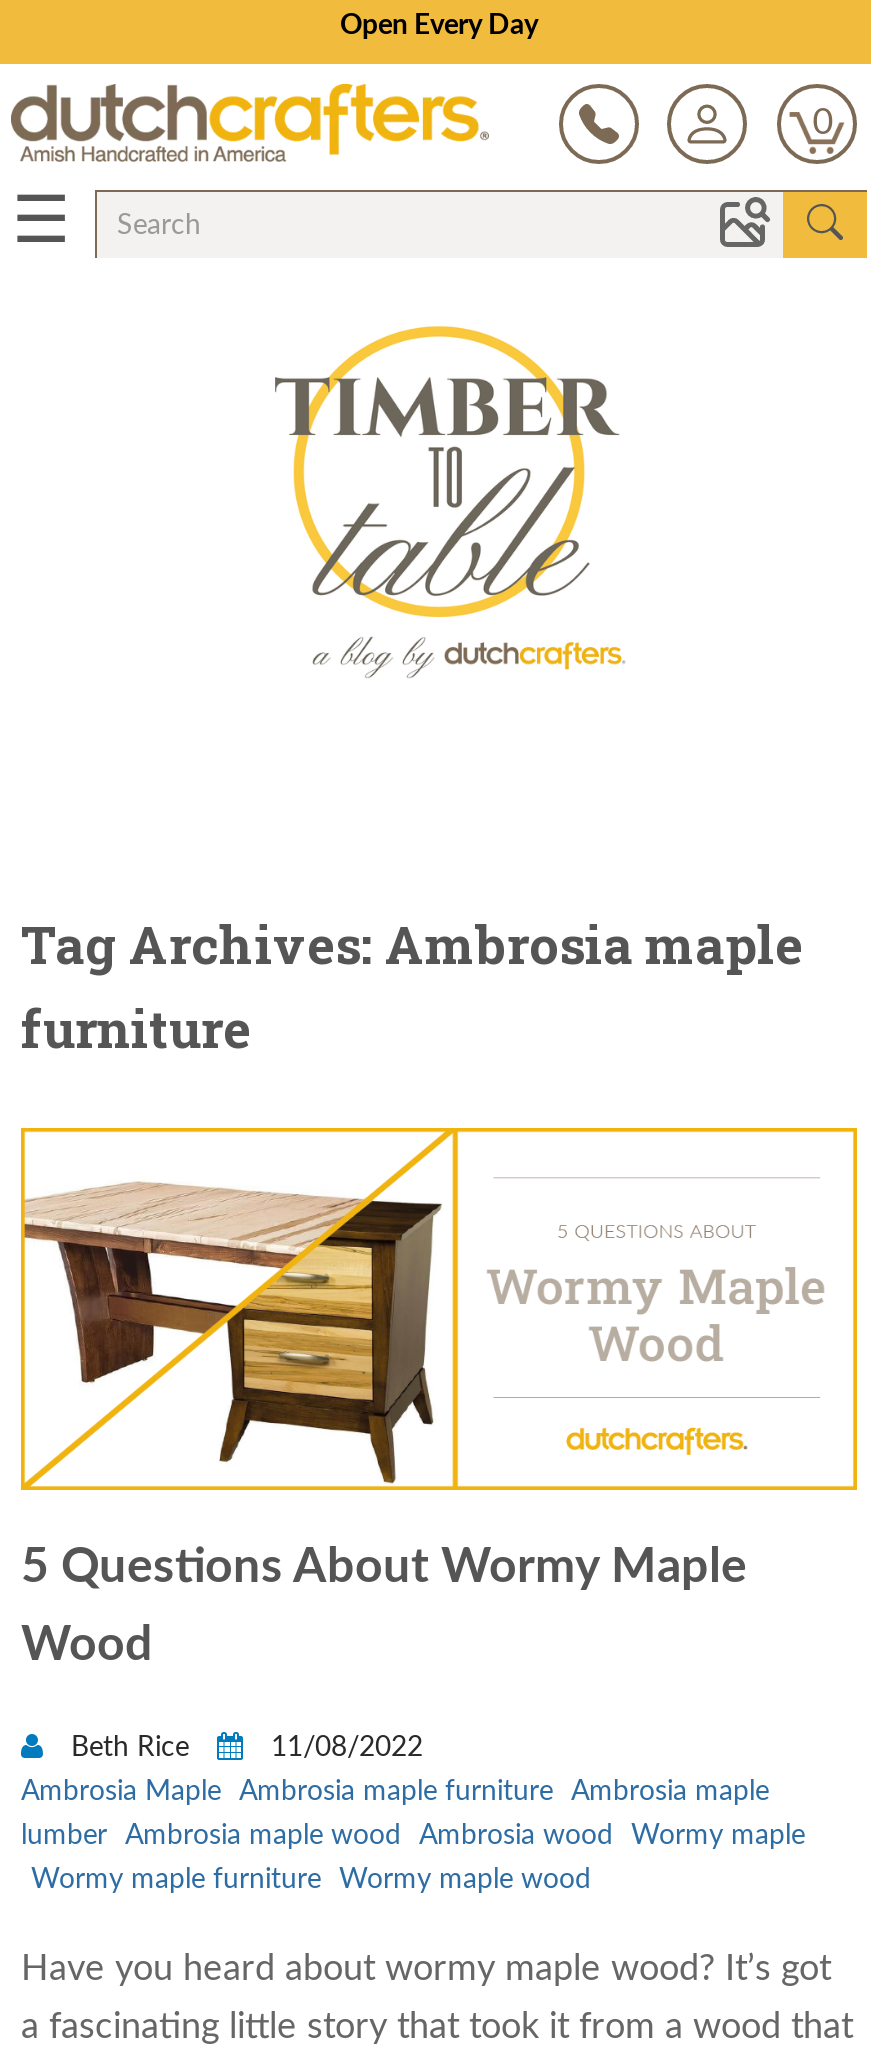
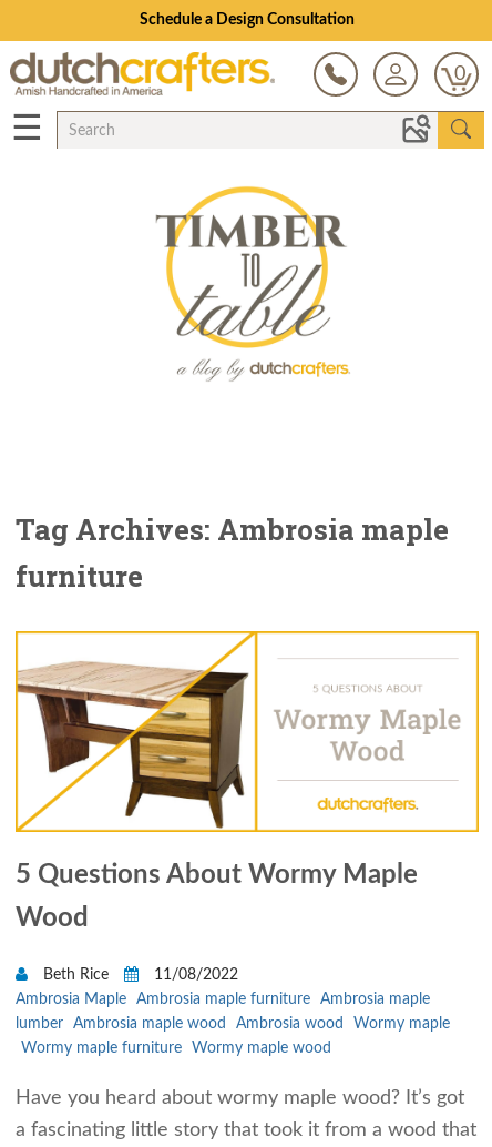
- Open Every Day
+ Schedule a Design Consultation
